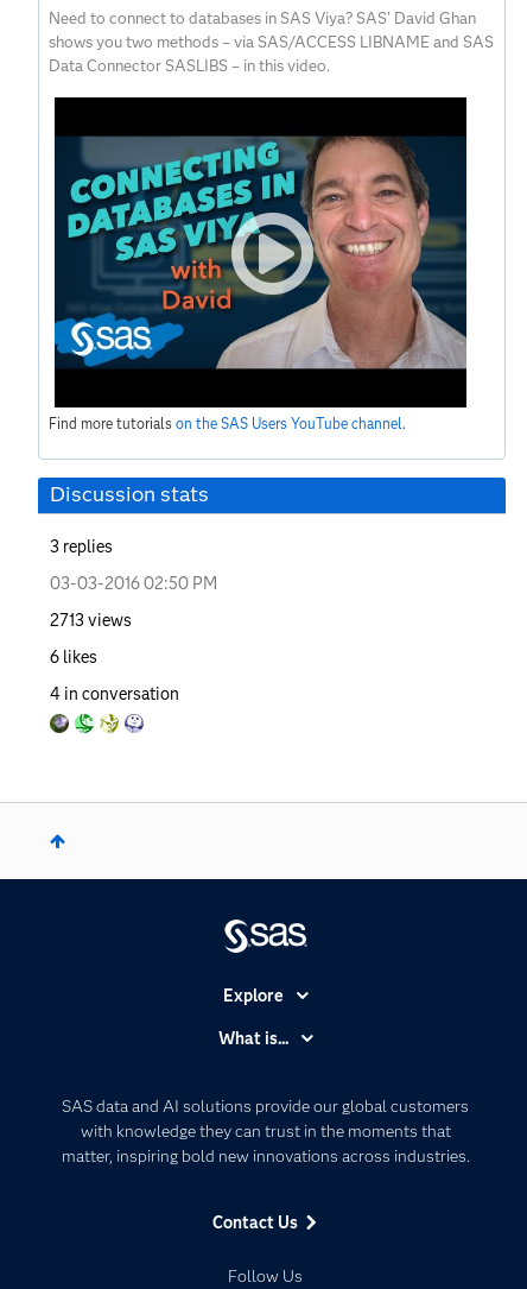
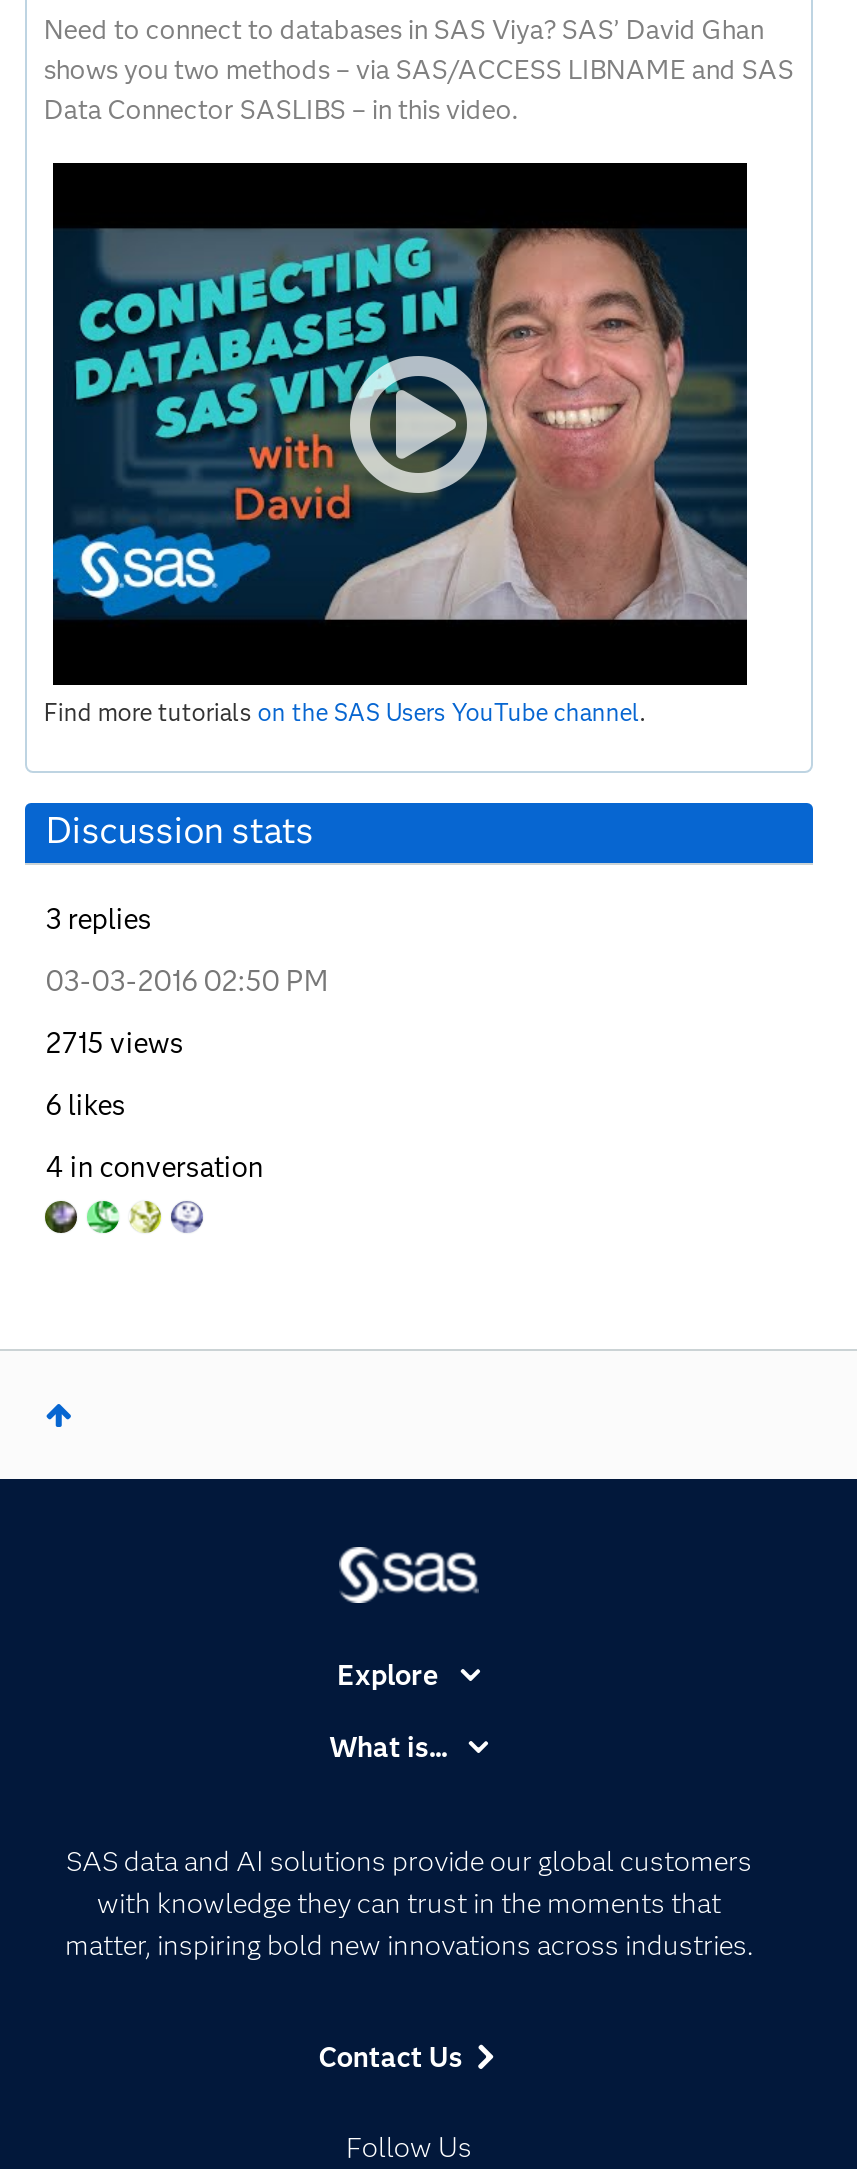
- 2713 views
+ 2715 views
